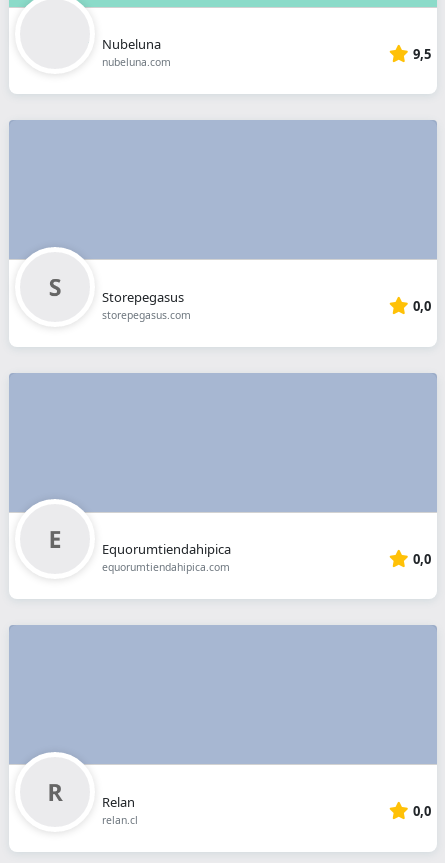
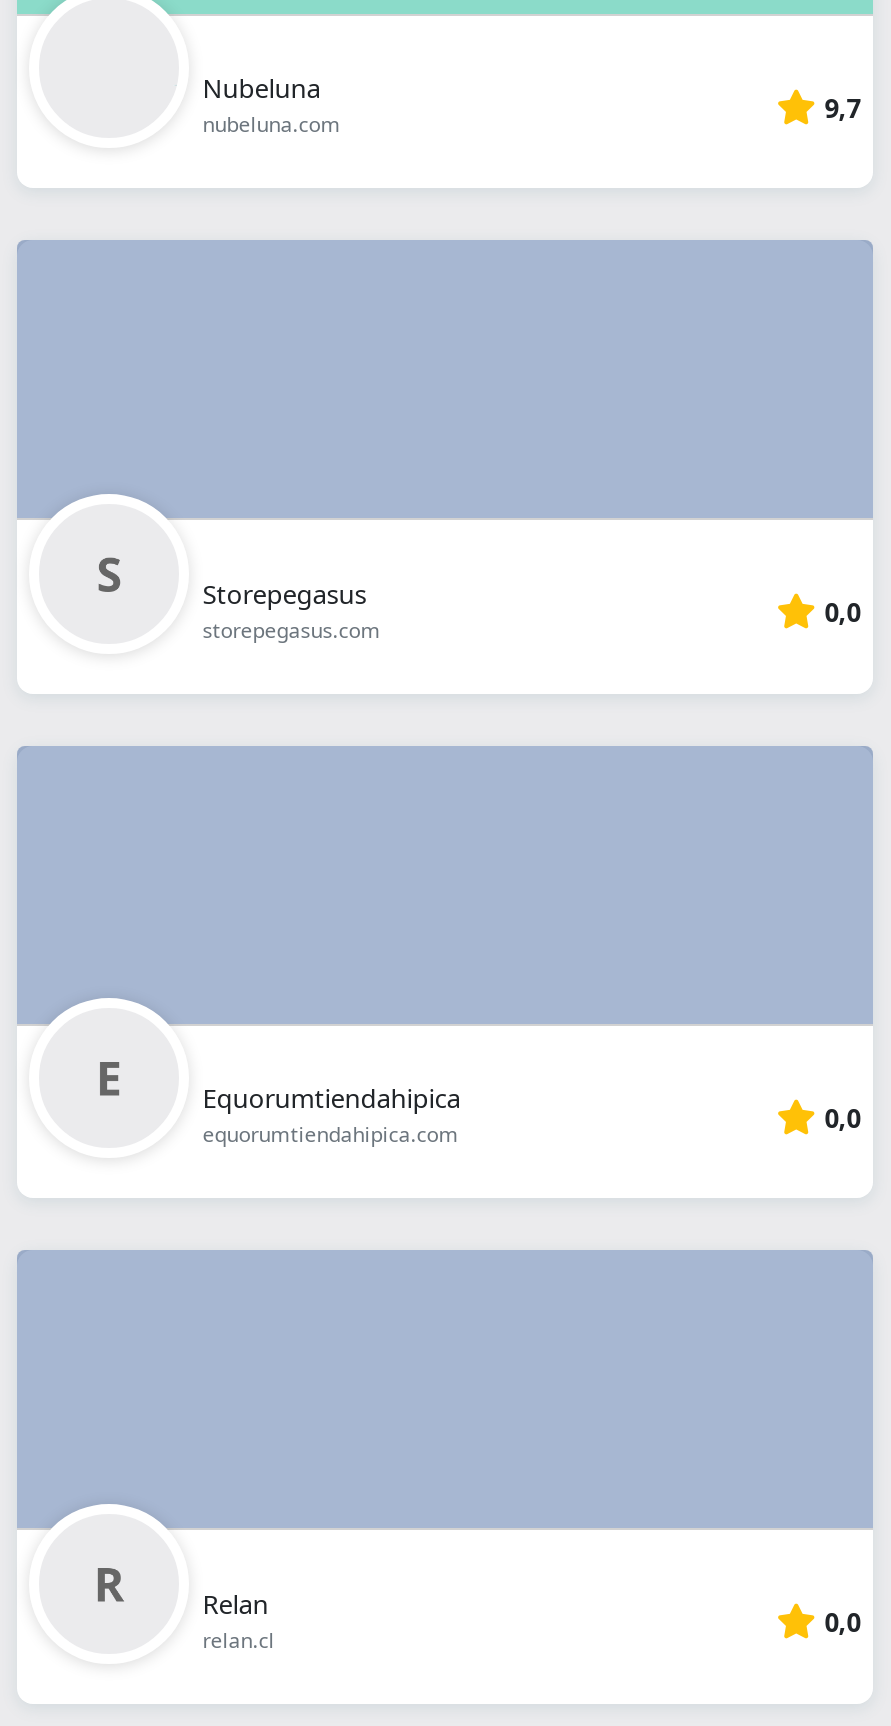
- 9,5
+ 9,7
